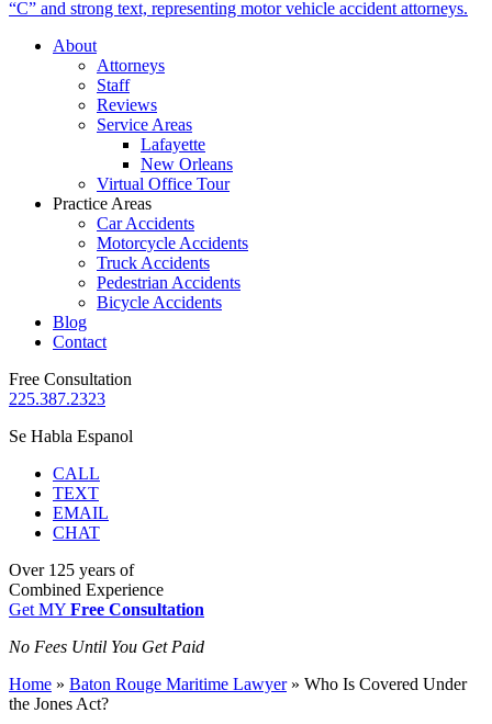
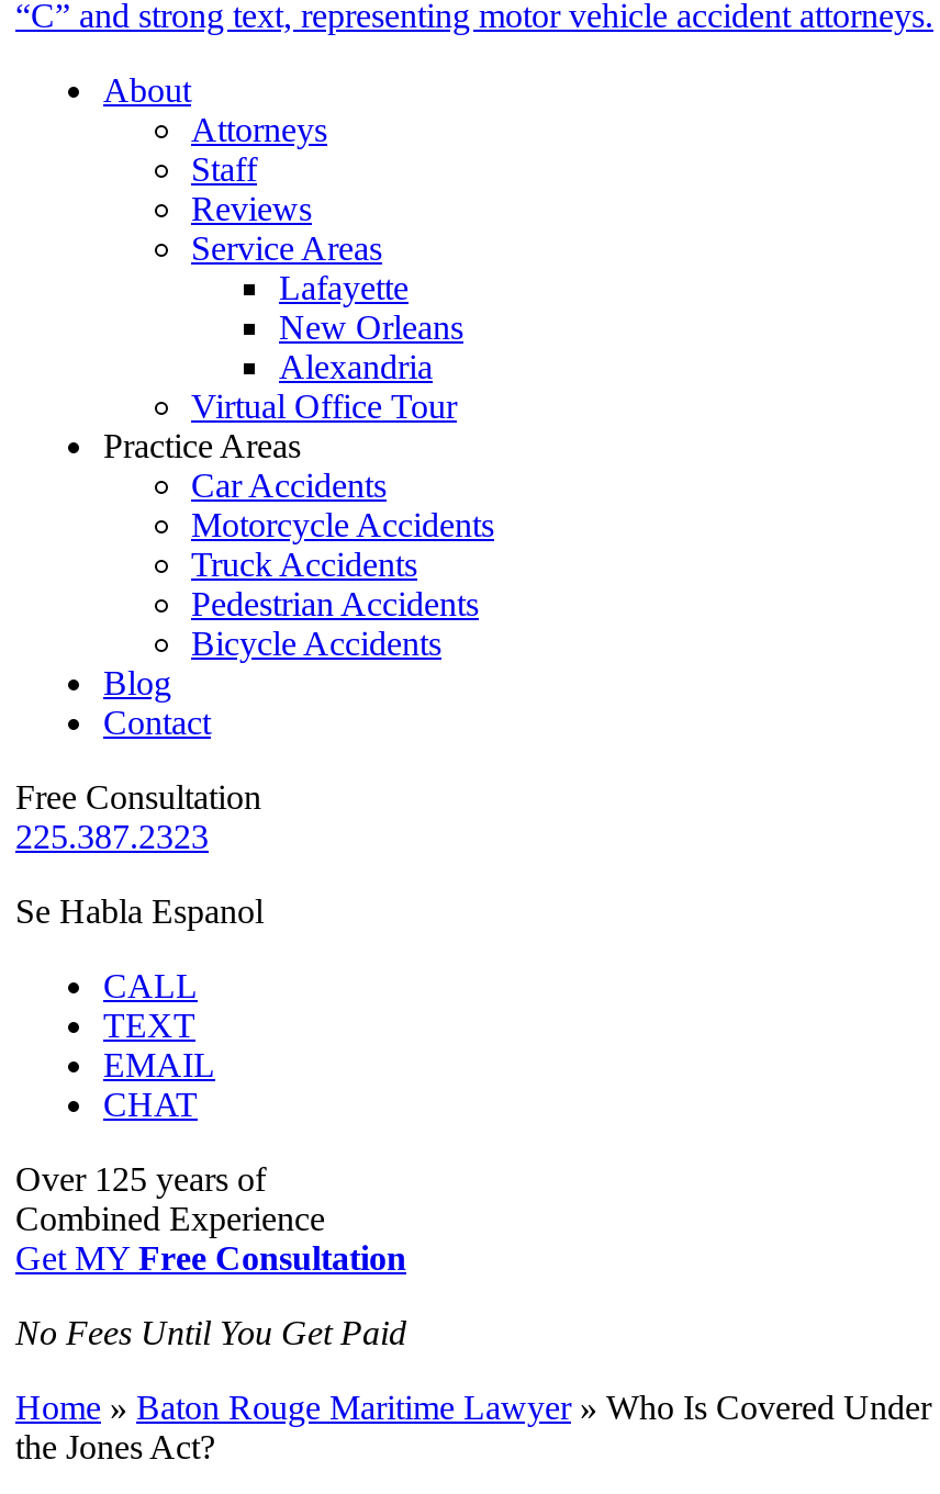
+ Alexandria
